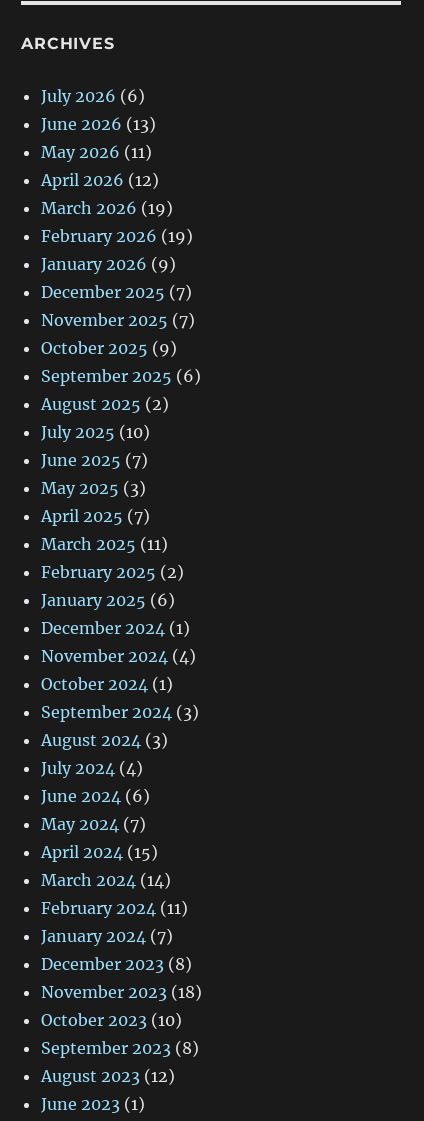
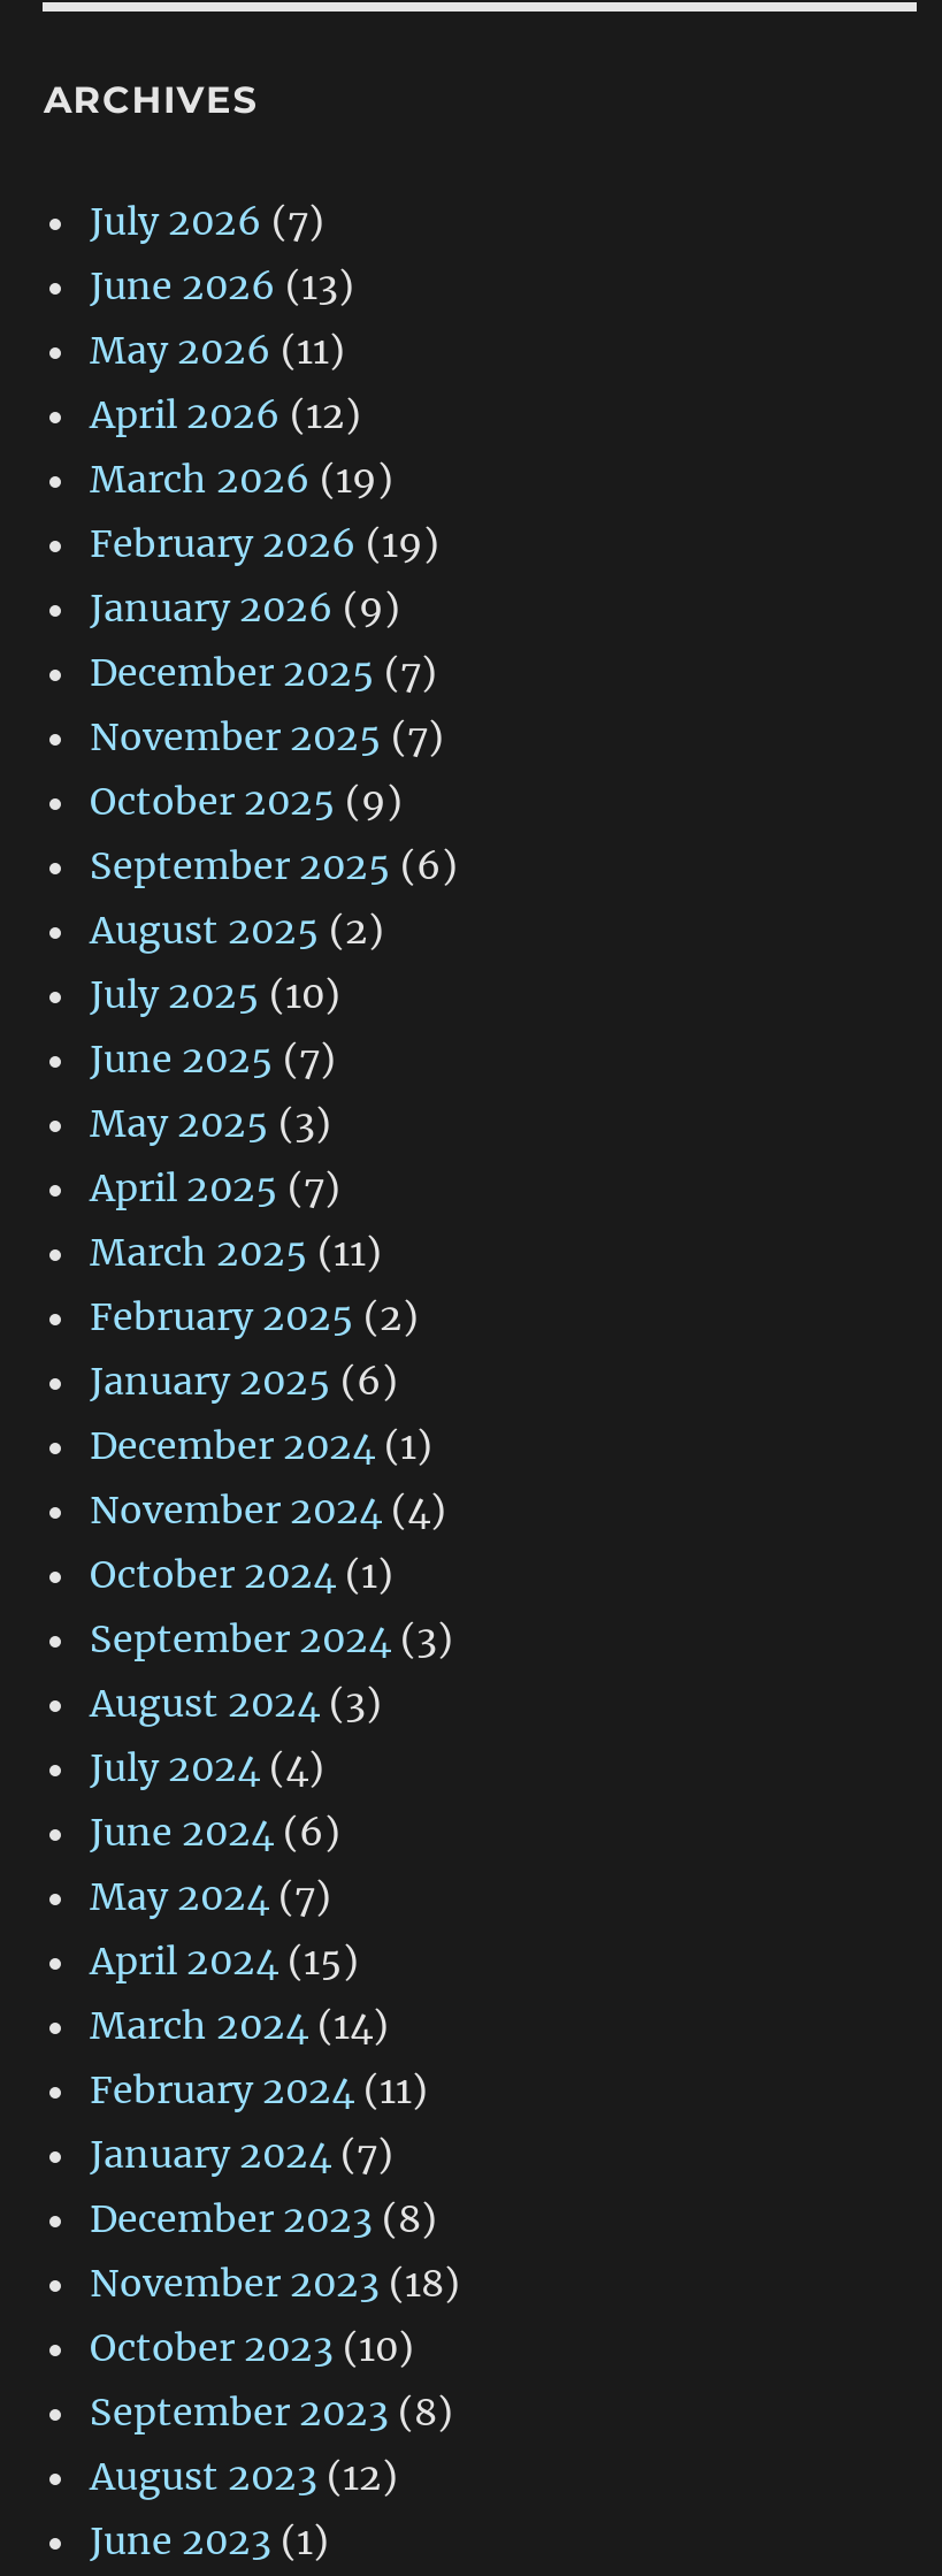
- July 2026 (6)
+ July 2026 (7)
